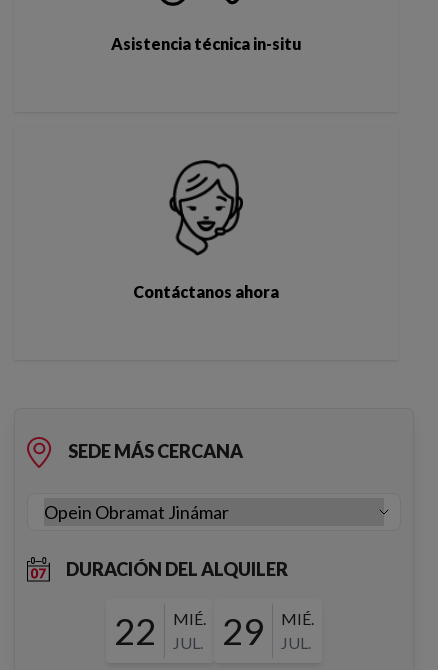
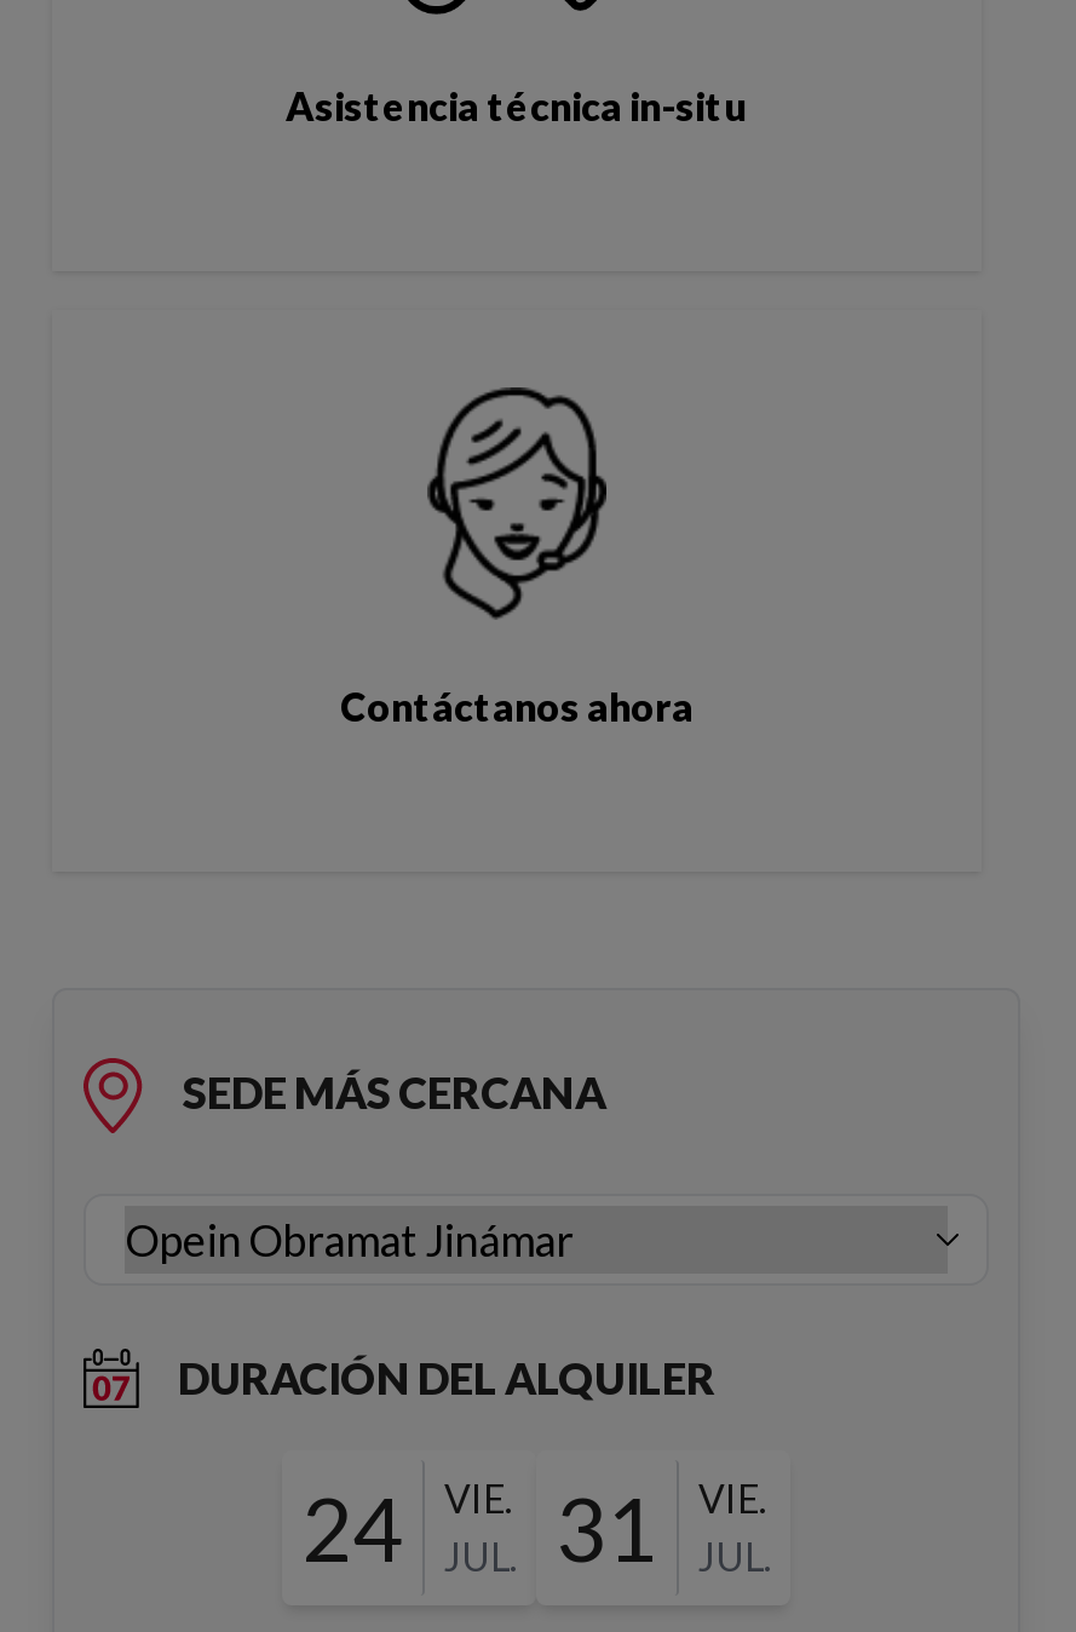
- 22
- MIÉ.
+ 24
+ VIE.

- 29
- MIÉ.
+ 31
+ VIE.
